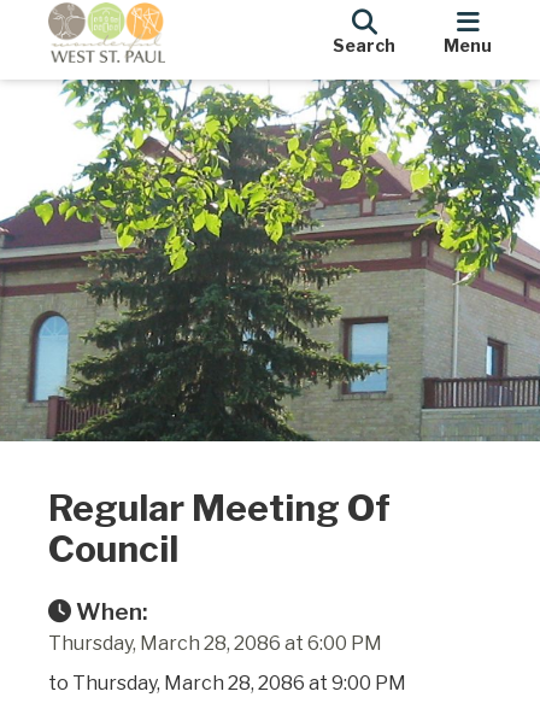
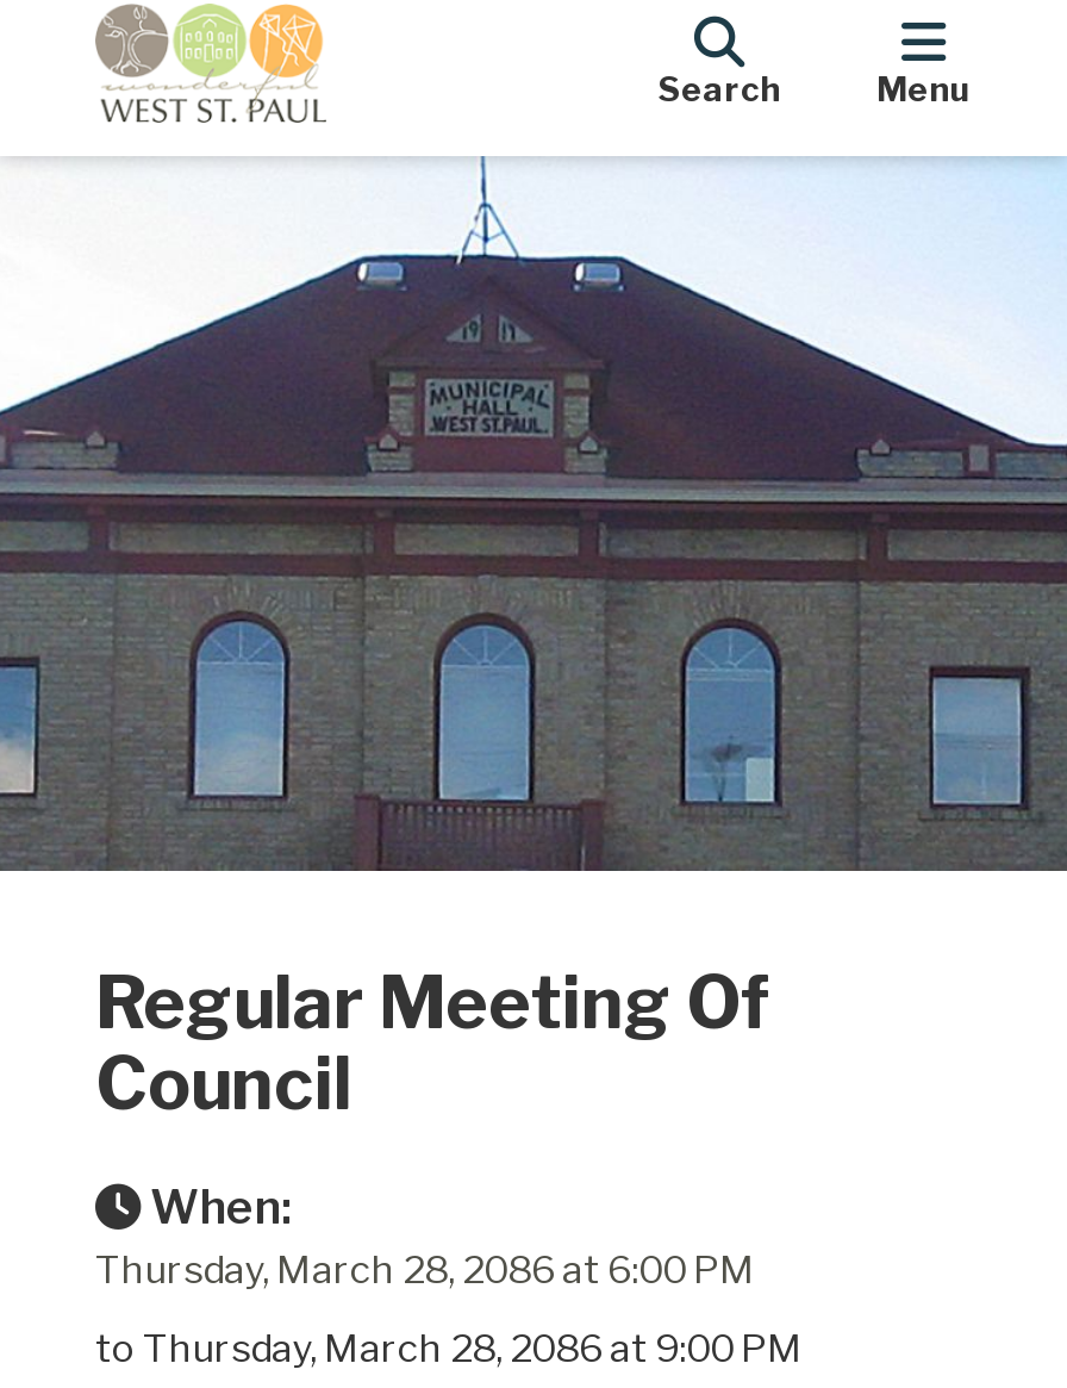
- [image]
+ [image]
